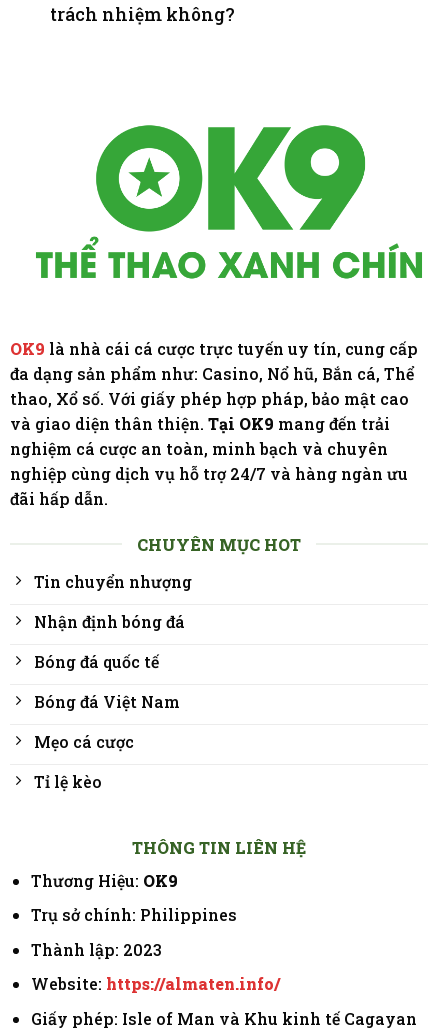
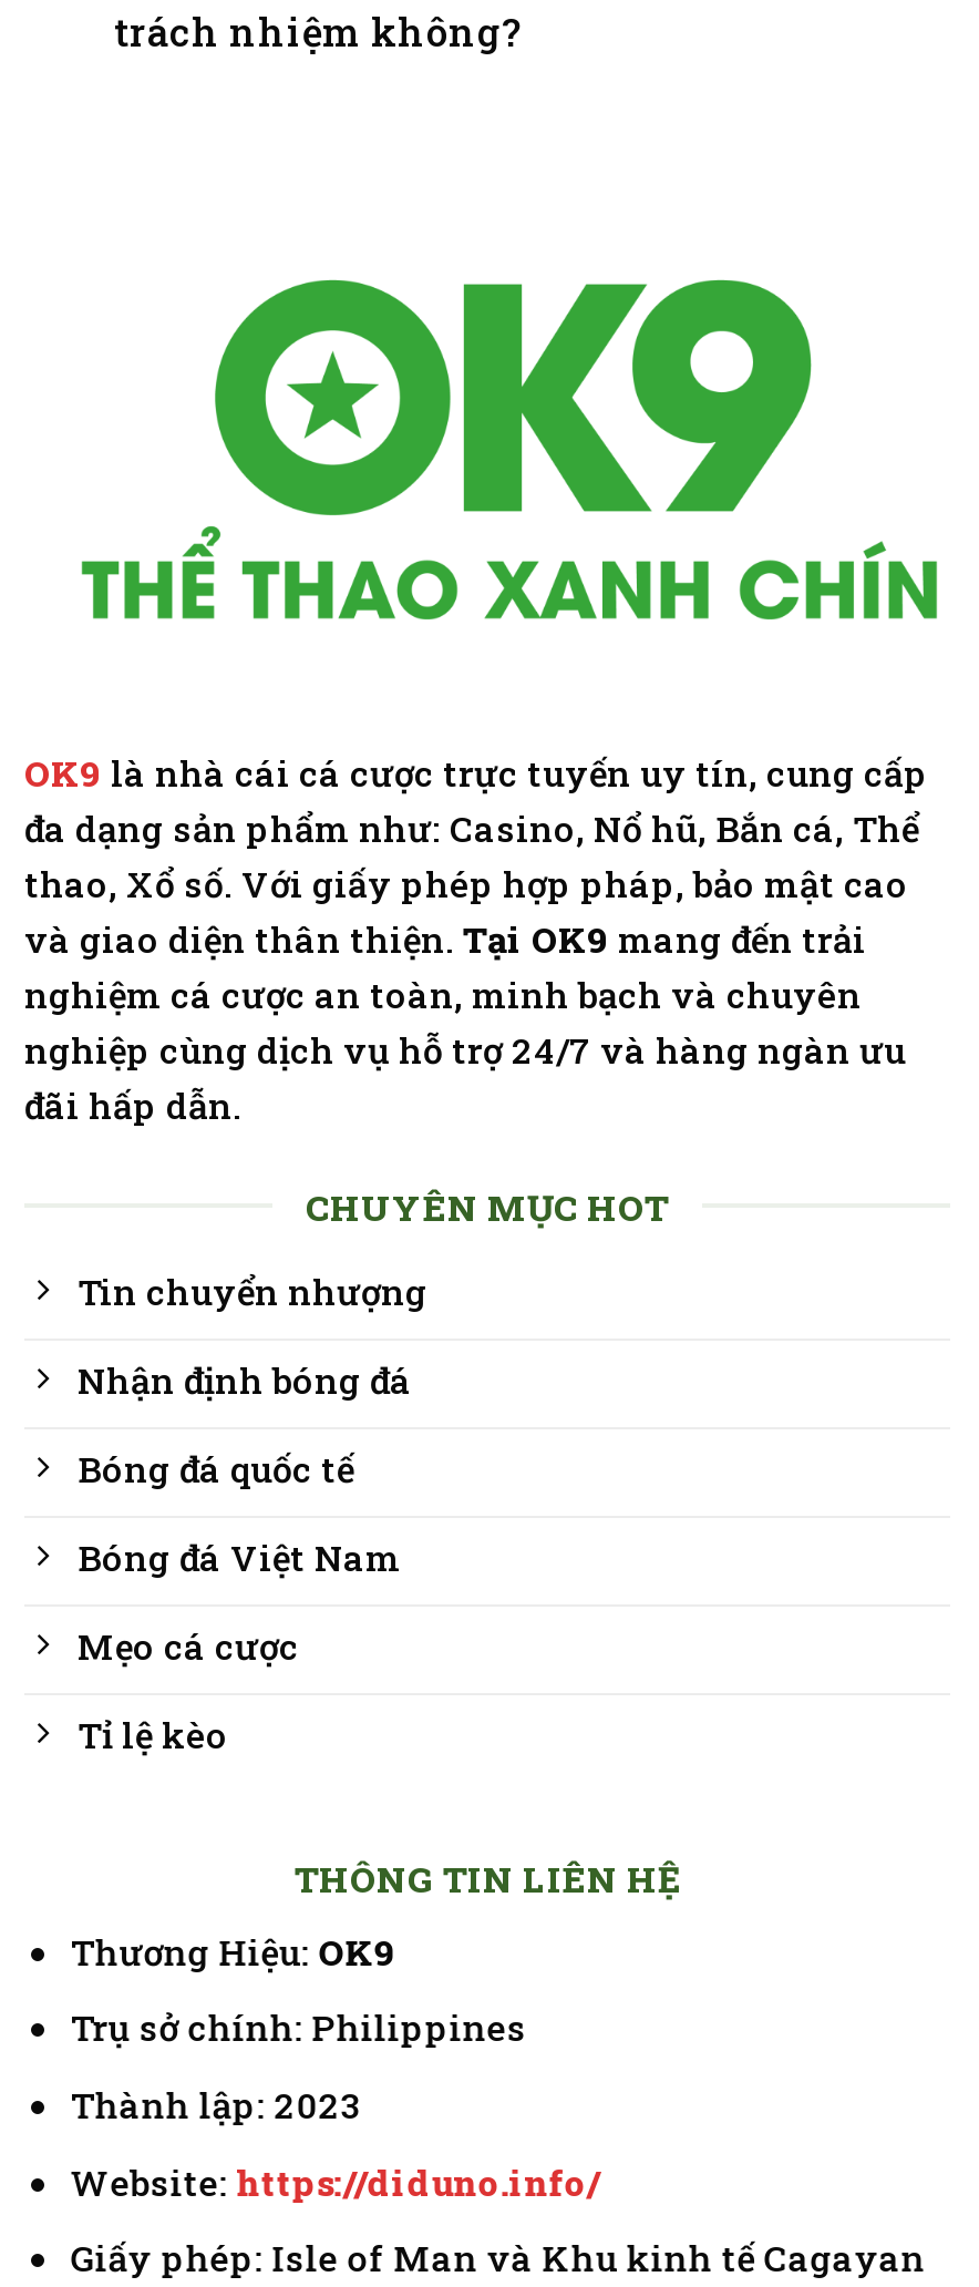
- Website: https://almaten.info/
+ Website: https://diduno.info/
